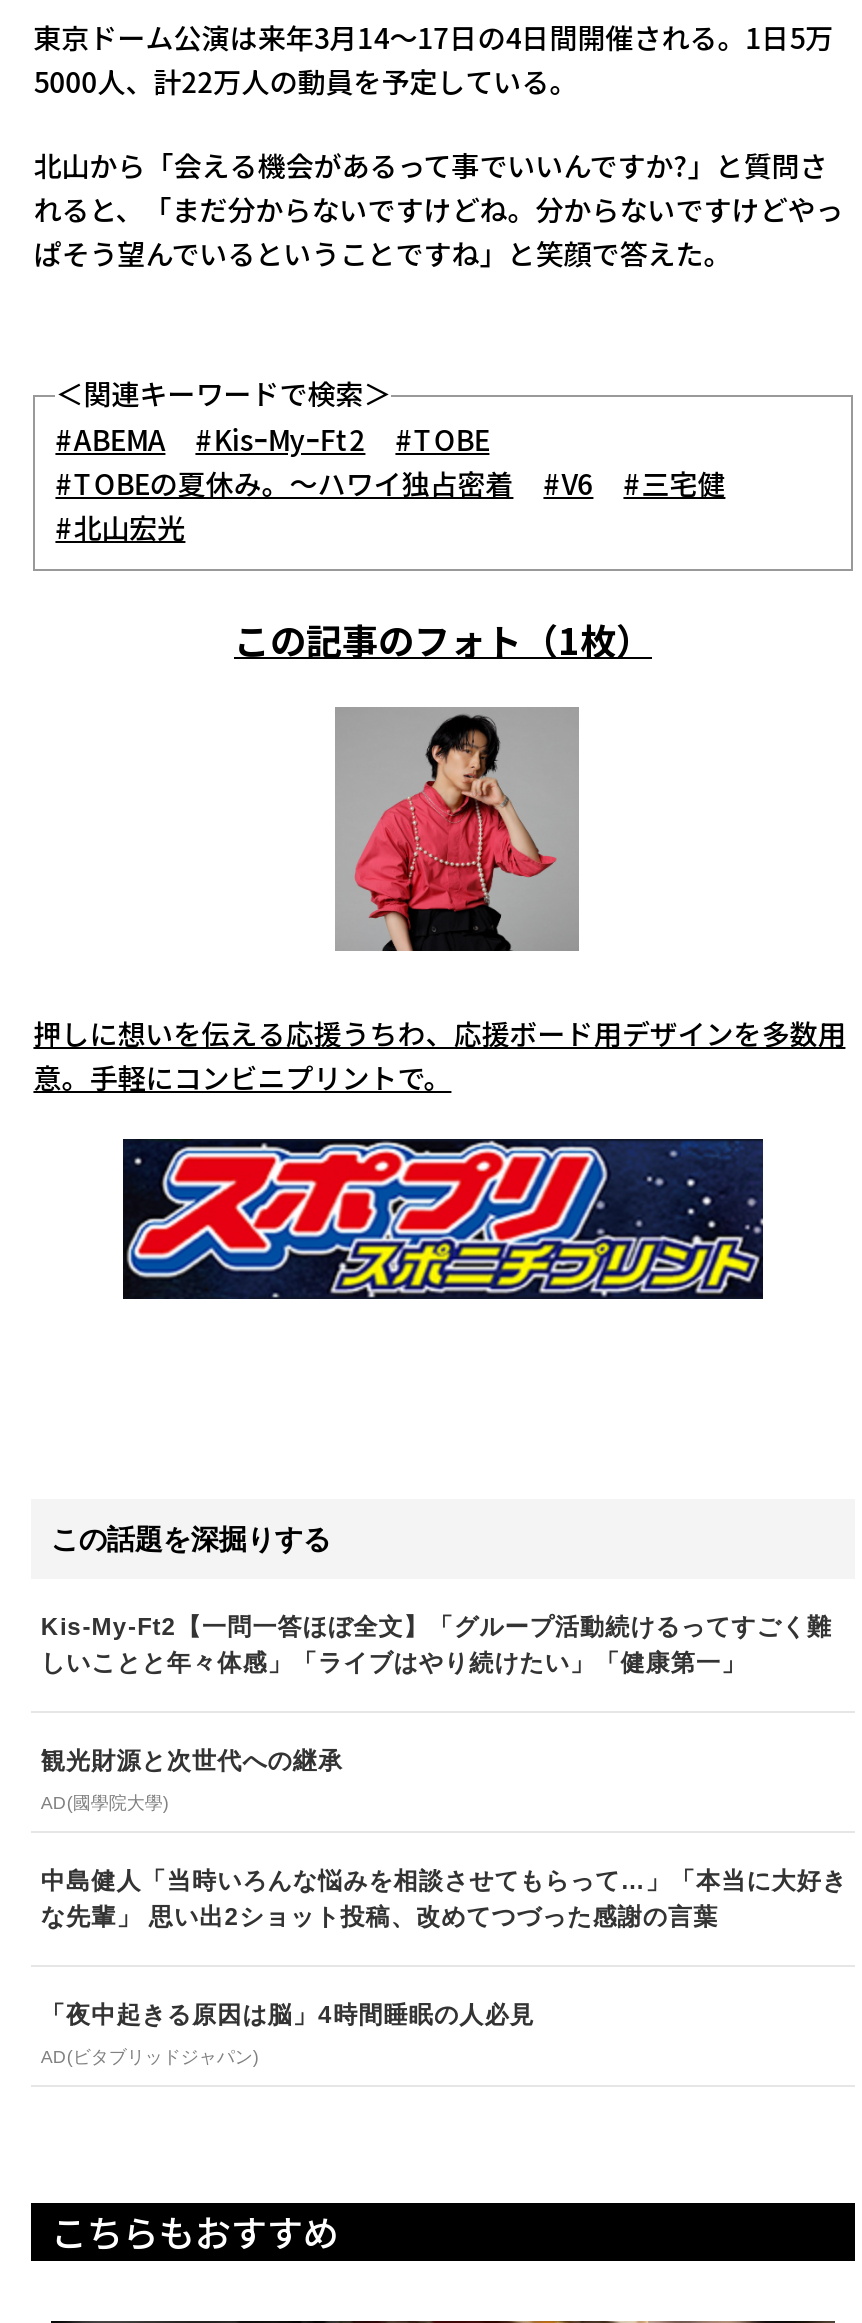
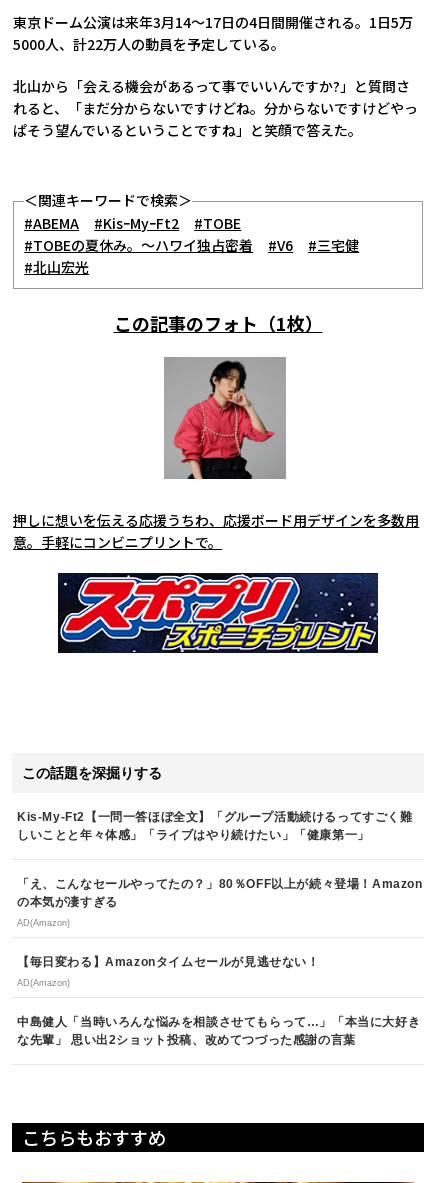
- 観光財源と次世代への継承
- AD(國學院大學)
+ 「え、こんなセールやってたの？」80％OFF以上が続々登場！Amazon
+ の本気が凄すぎる
+ AD(Amazon)
+ 【毎日変わる】Amazonタイムセールが見逃せない！
+ AD(Amazon)

moved down: 中島健人「当時いろんな悩みを相談させてもらって…」「本当に大好き | な先輩」 思い出2ショット投稿、改めてつづった感謝の言葉

- 「夜中起きる原因は脳」4時間睡眠の人必見
- AD(ビタブリッドジャパン)
